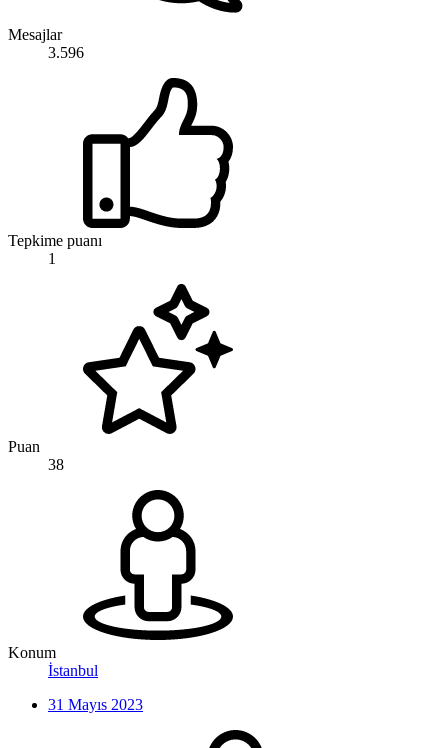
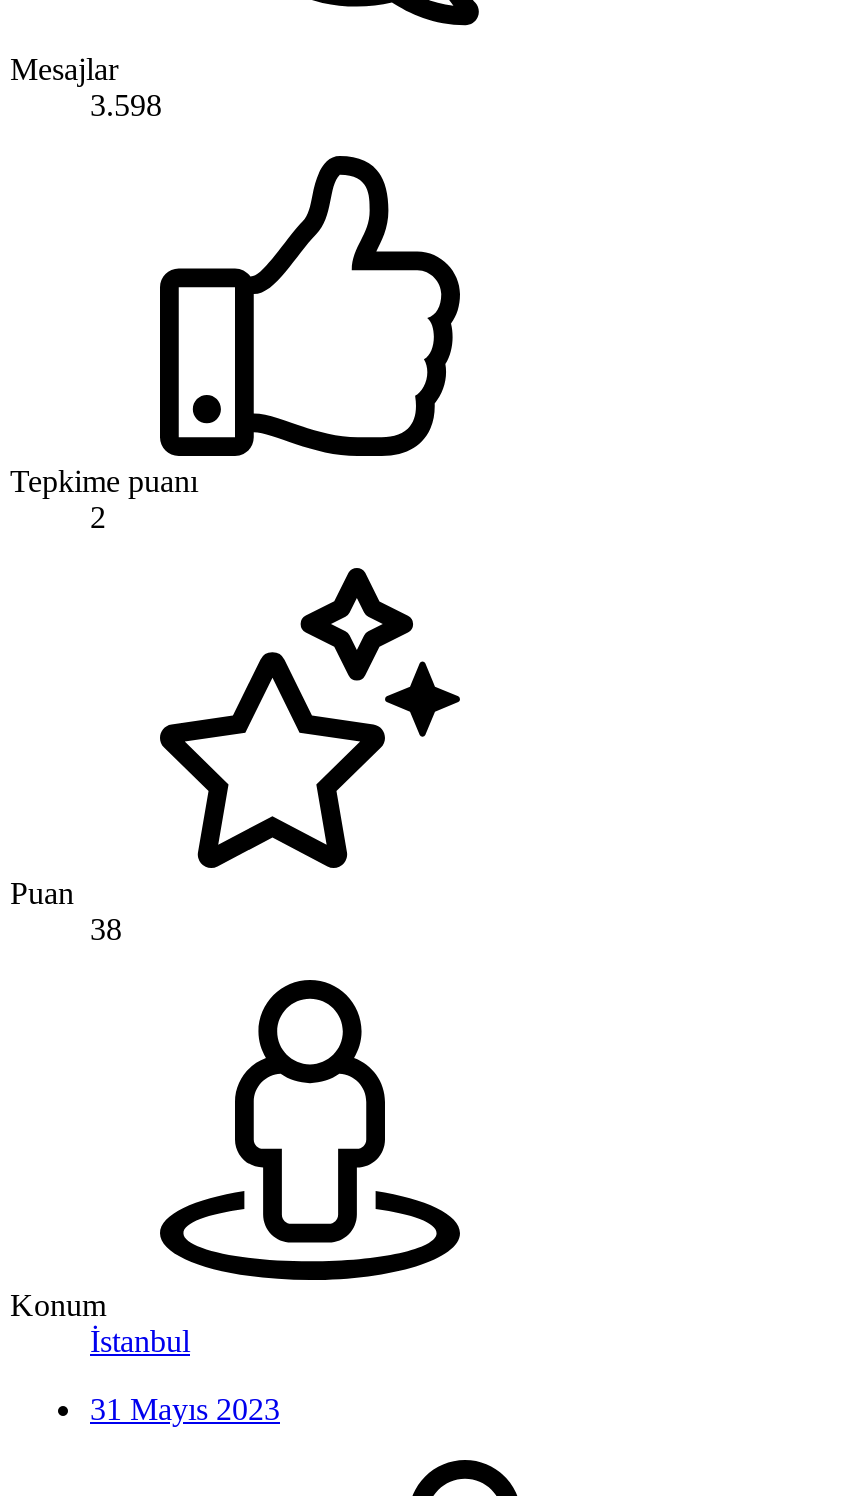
- 3.596
+ 3.598

- 1
+ 2
